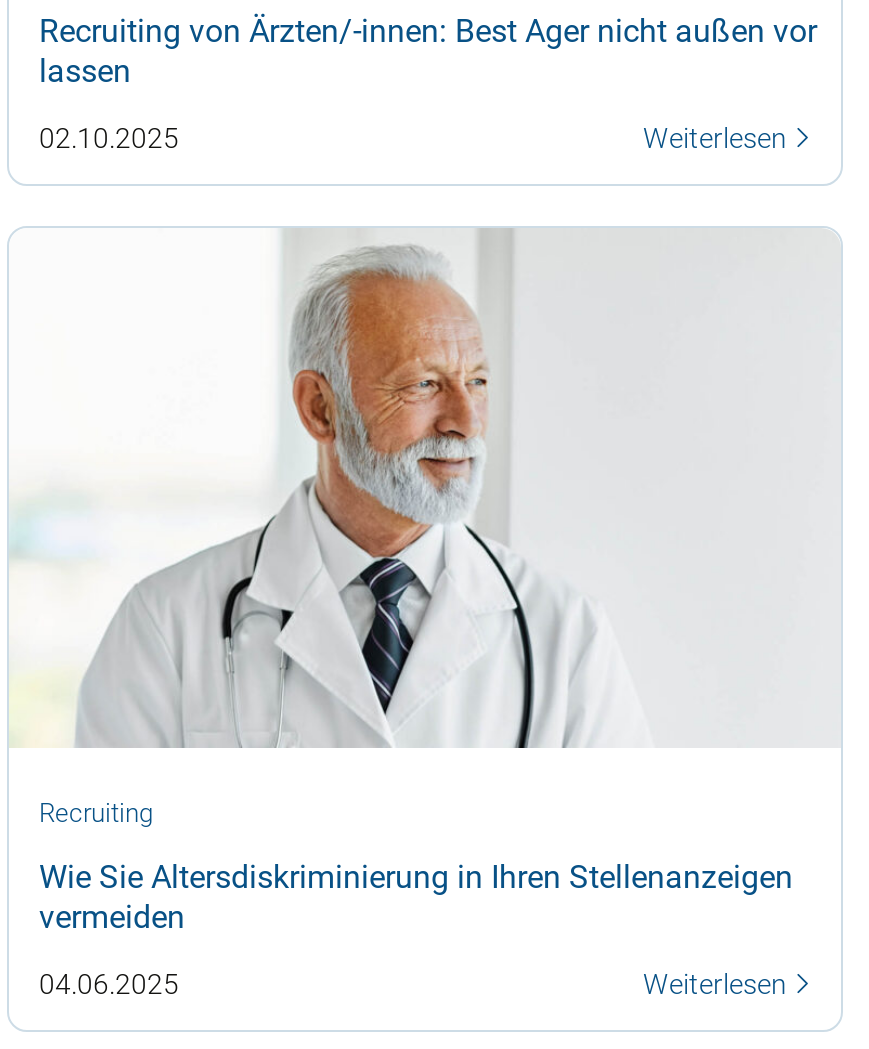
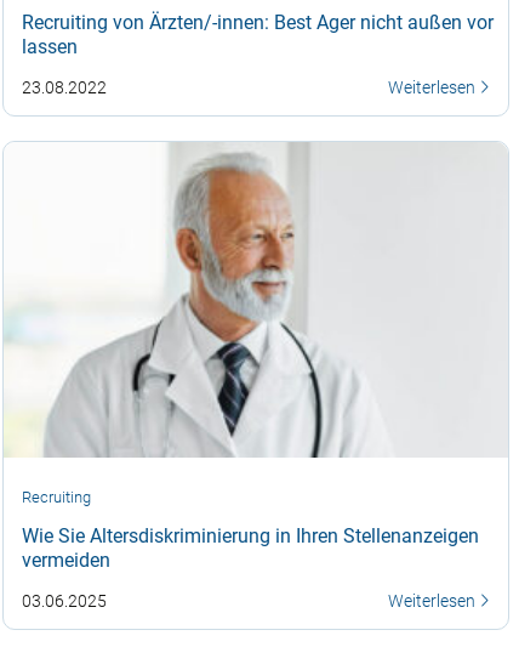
- 02.10.2025
+ 23.08.2022

- 04.06.2025
+ 03.06.2025
